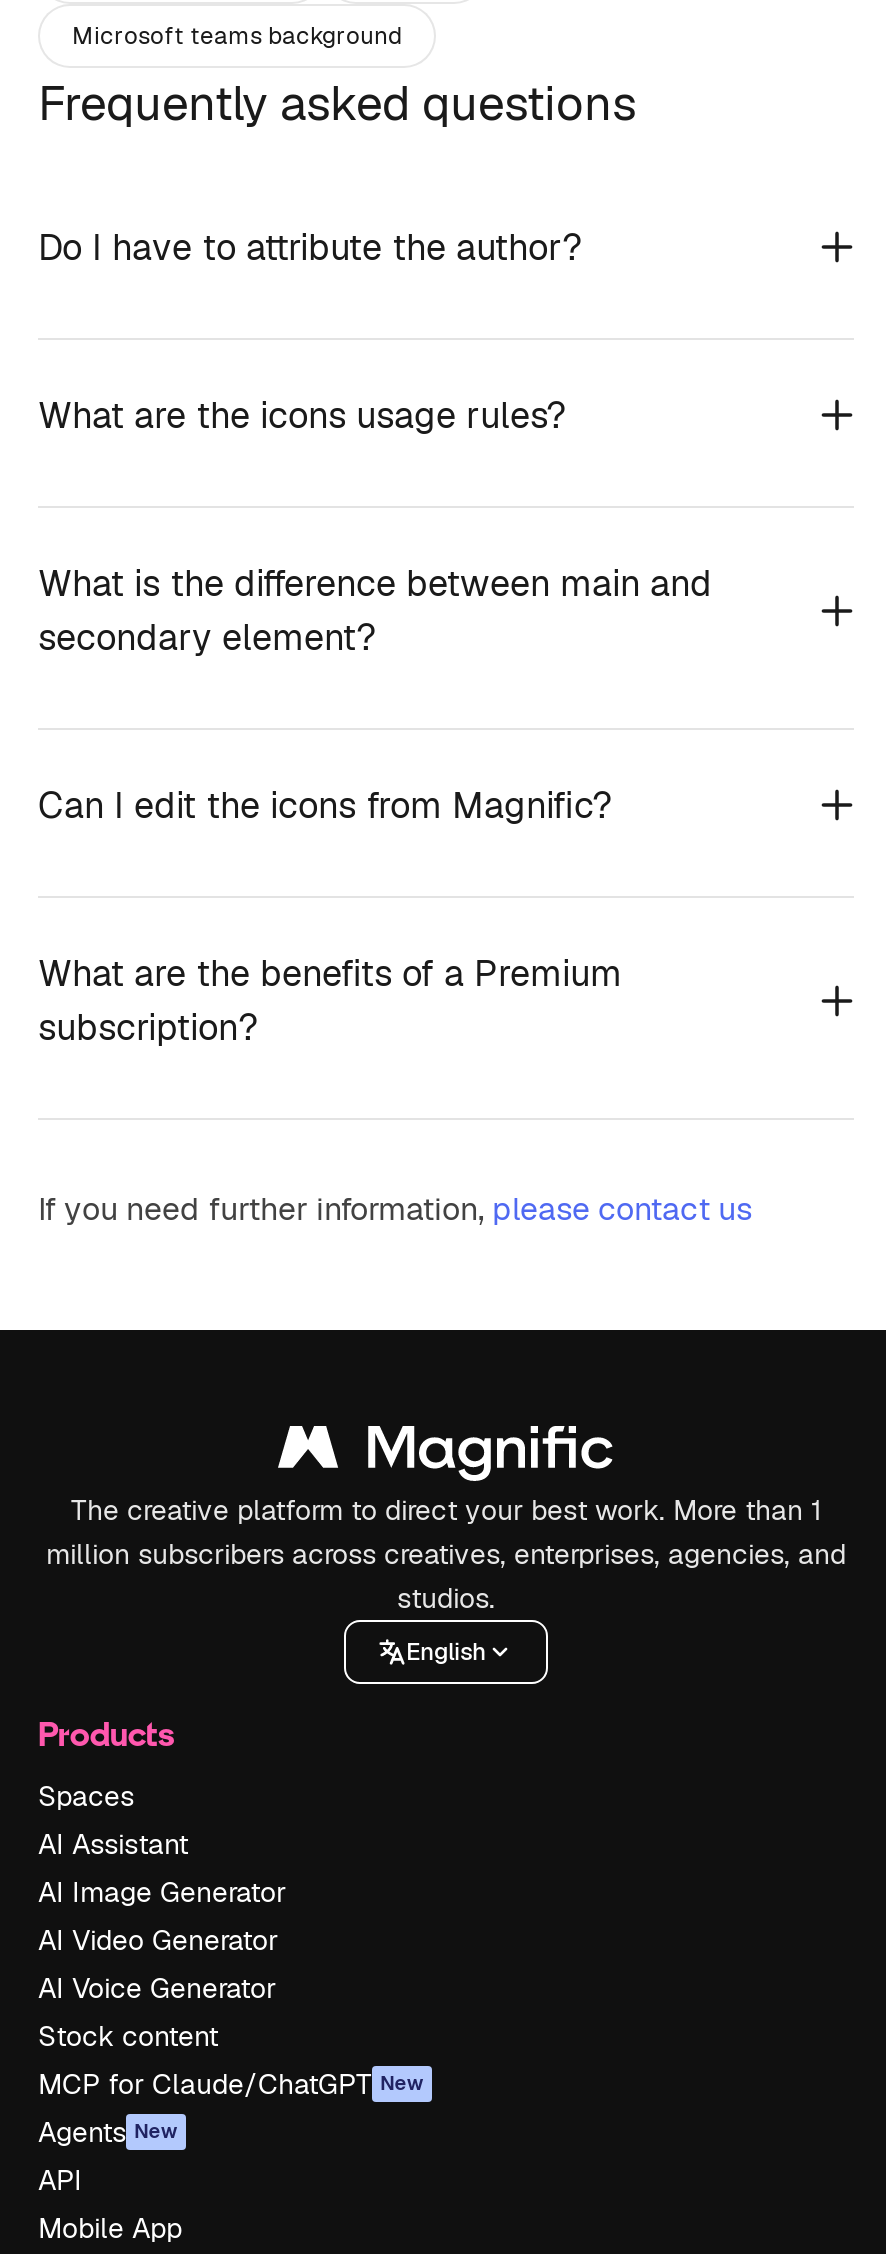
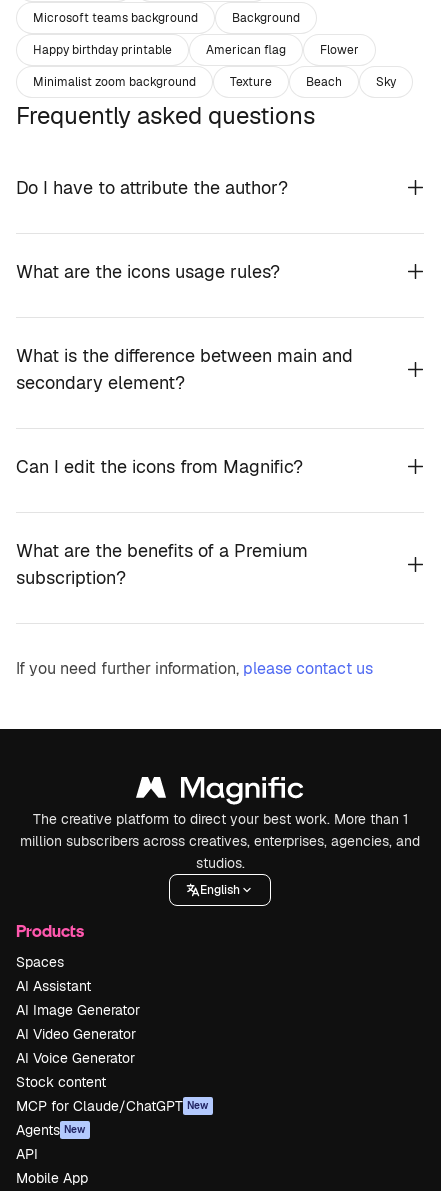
+ Background
+ Happy birthday printable
+ American flag
+ Flower
+ Minimalist zoom background
+ Texture
+ Beach
+ Sky
